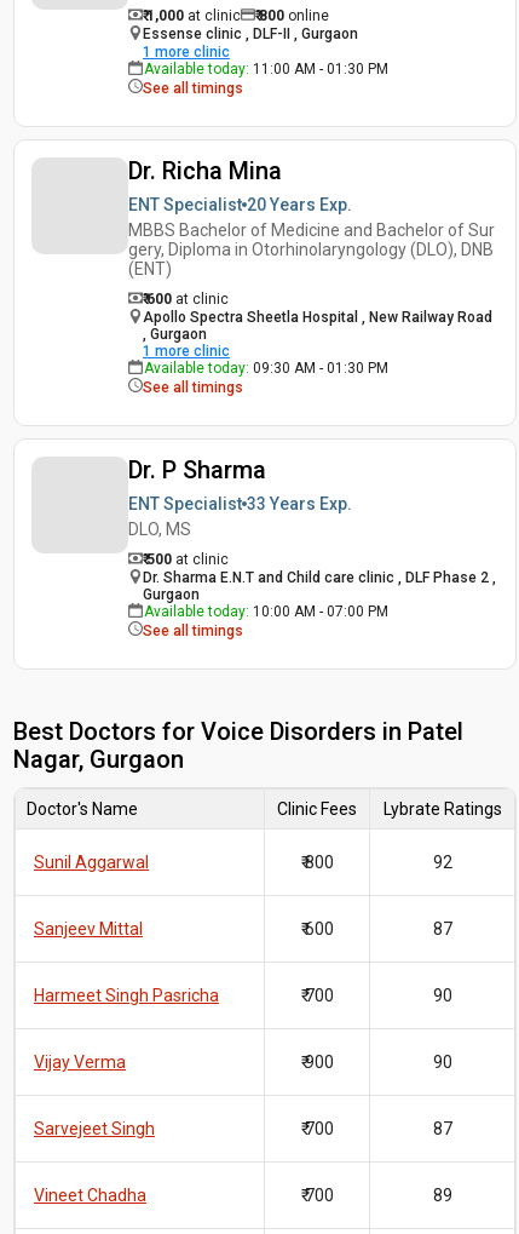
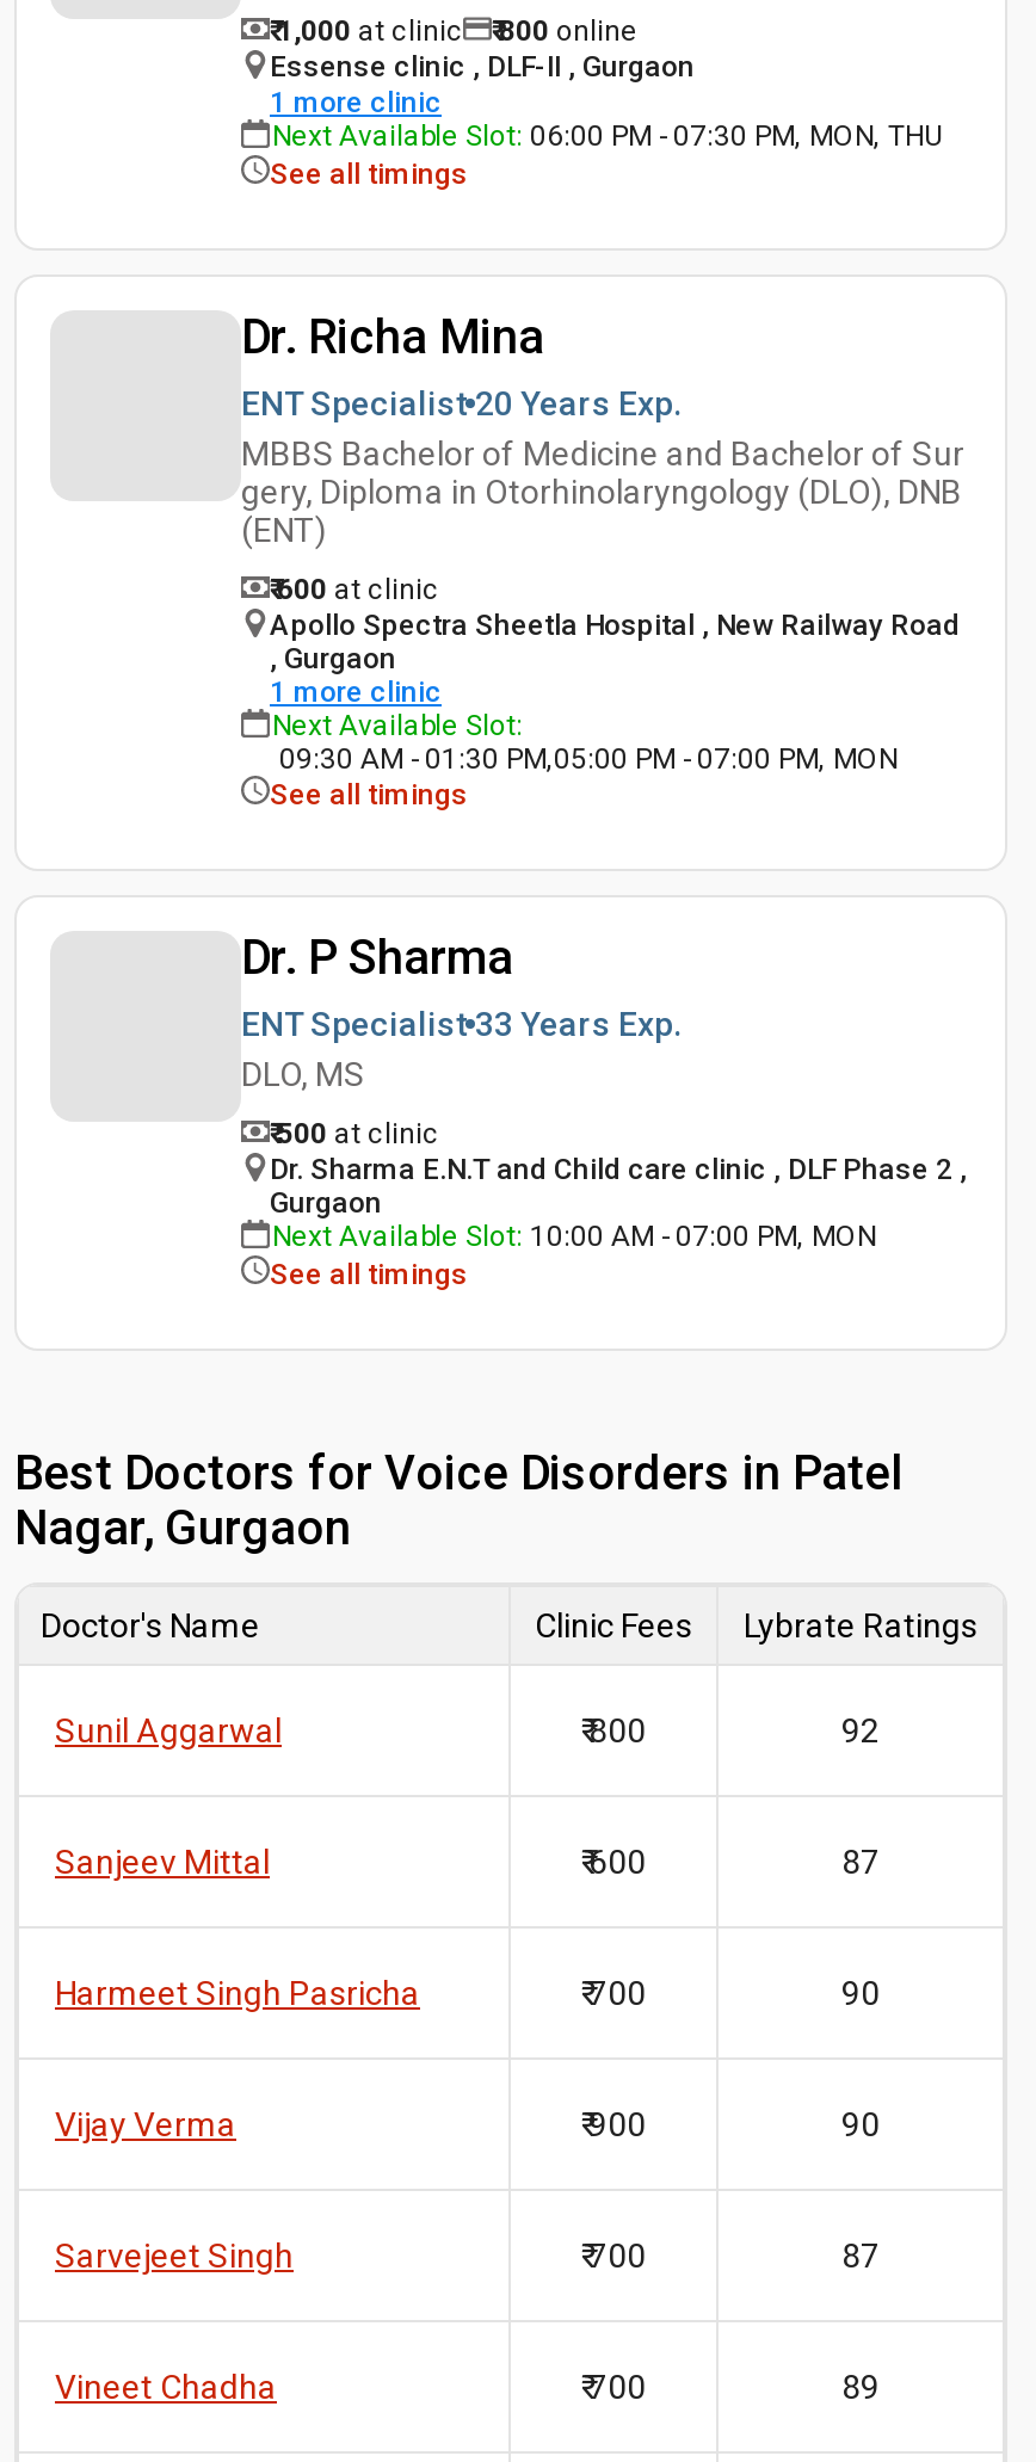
- Available today: 11:00 AM - 01:30 PM
+ Next Available Slot: 06:00 PM - 07:30 PM, MON, THU

- Available today: 09:30 AM - 01:30 PM
+ Next Available Slot:
+ 09:30 AM - 01:30 PM,05:00 PM - 07:00 PM, MON

- Available today: 10:00 AM - 07:00 PM
+ Next Available Slot: 10:00 AM - 07:00 PM, MON
